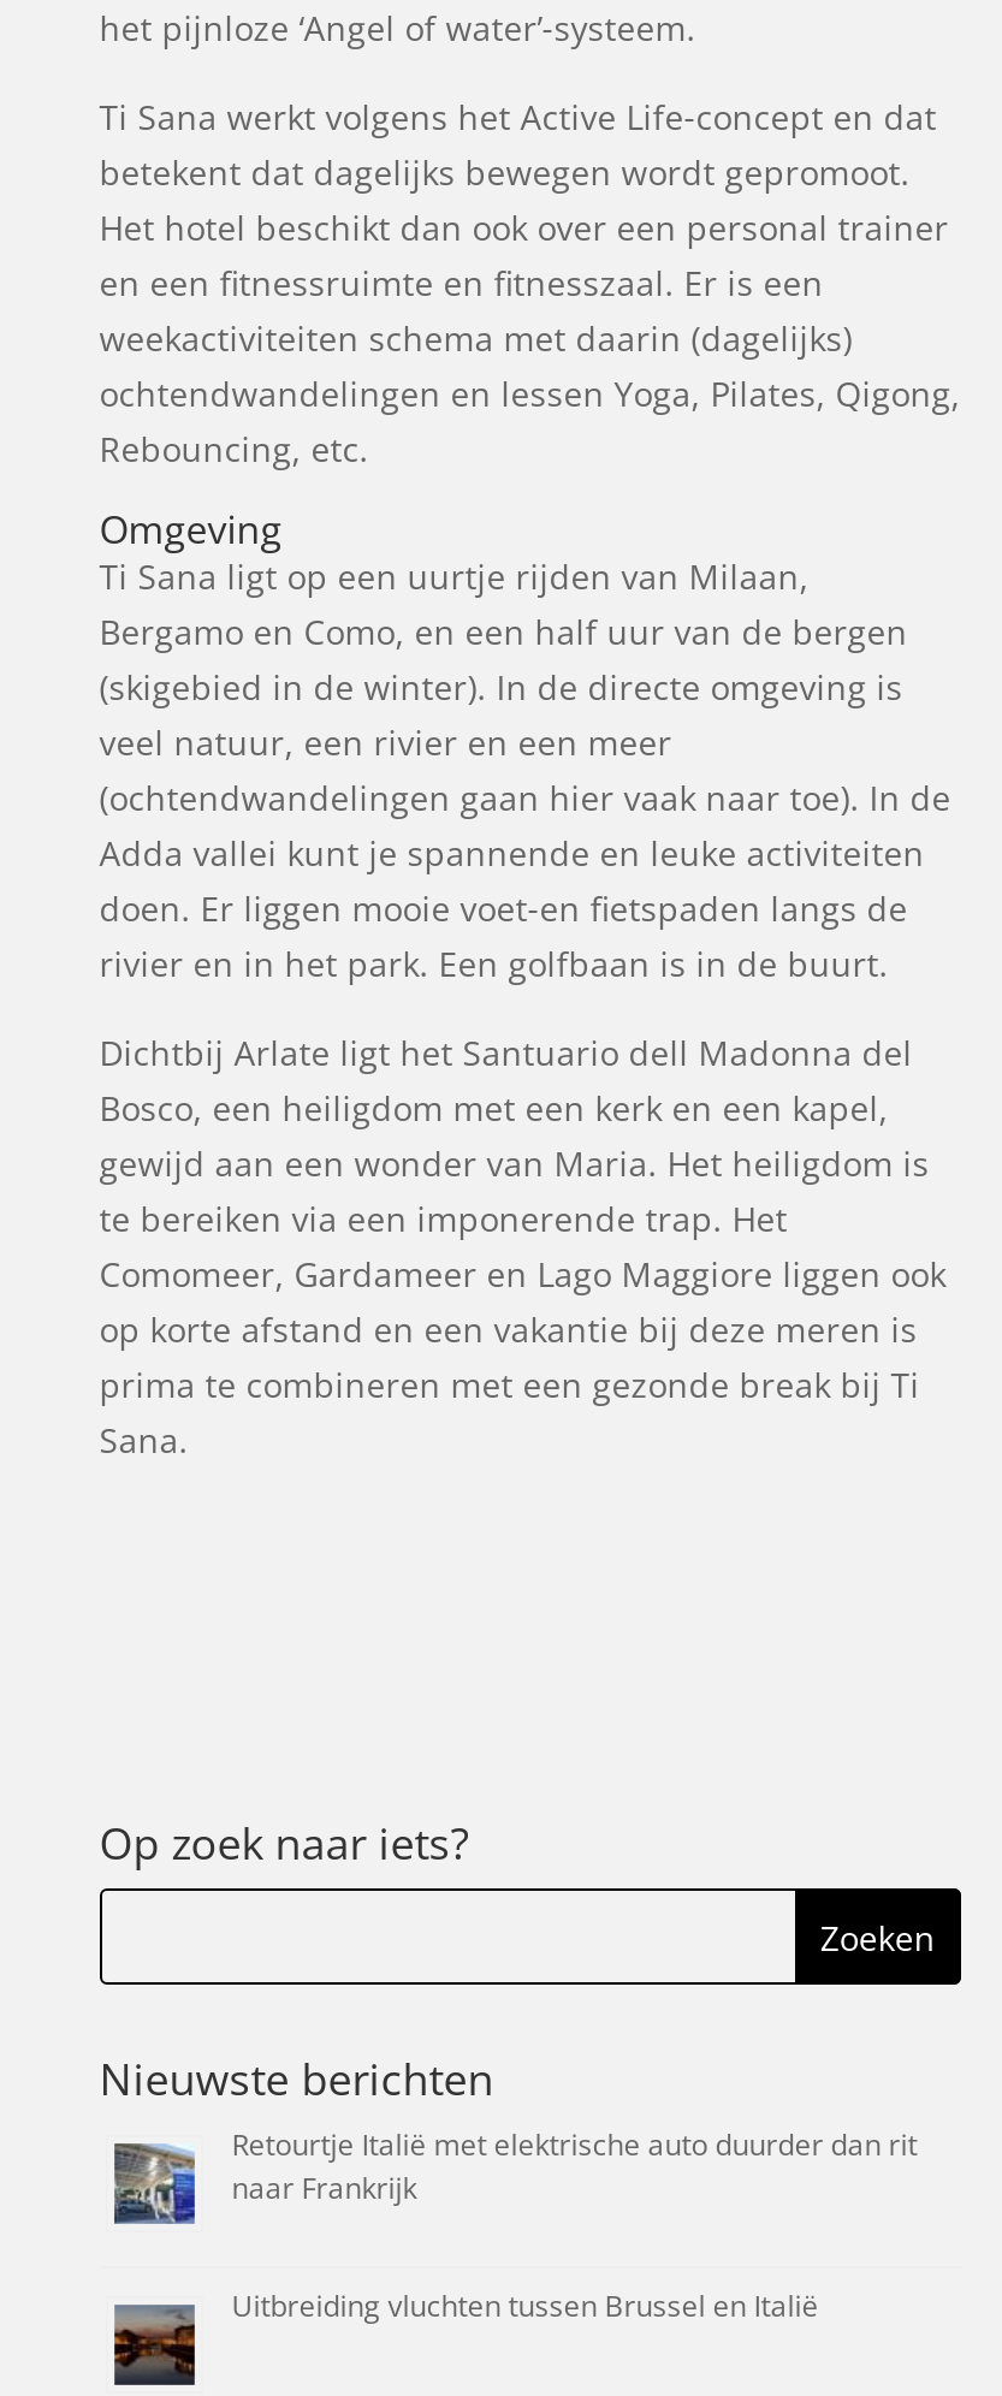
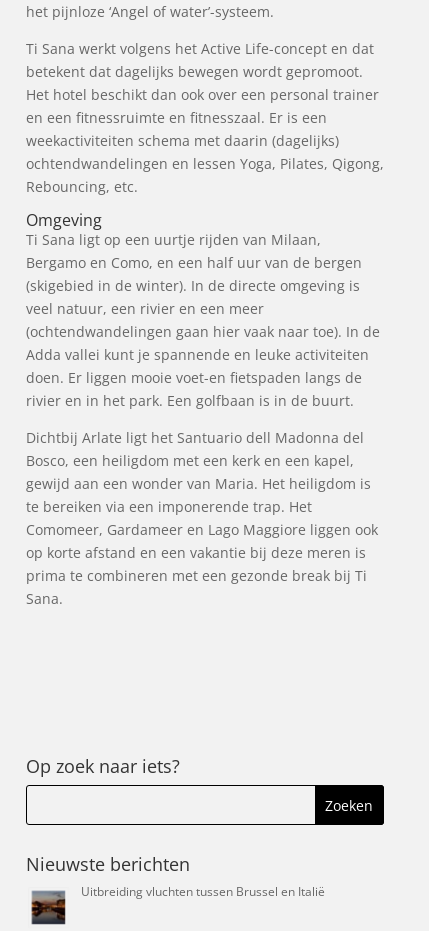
- [image]
- Retourtje Italië met elektrische auto duurder dan rit
- naar Frankrijk
